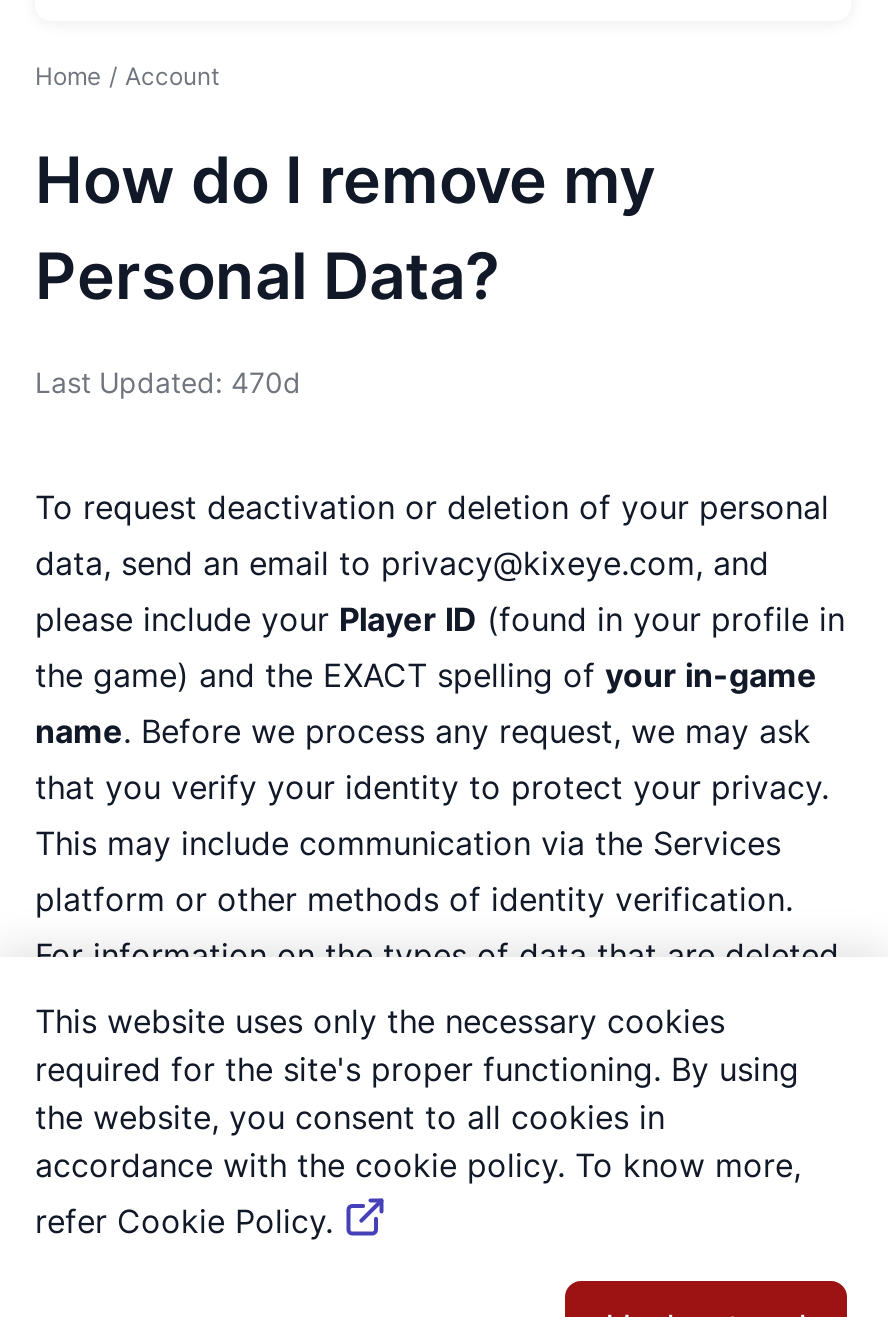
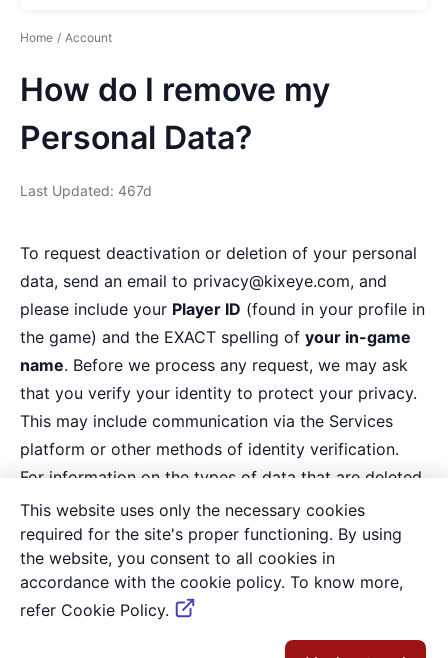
- Last Updated: 470d
+ Last Updated: 467d
